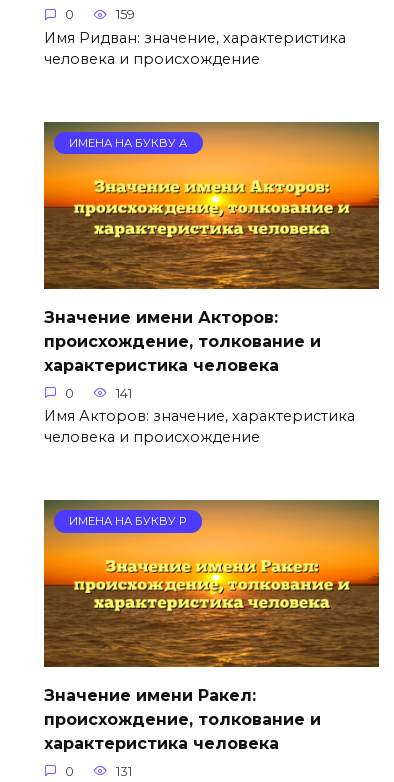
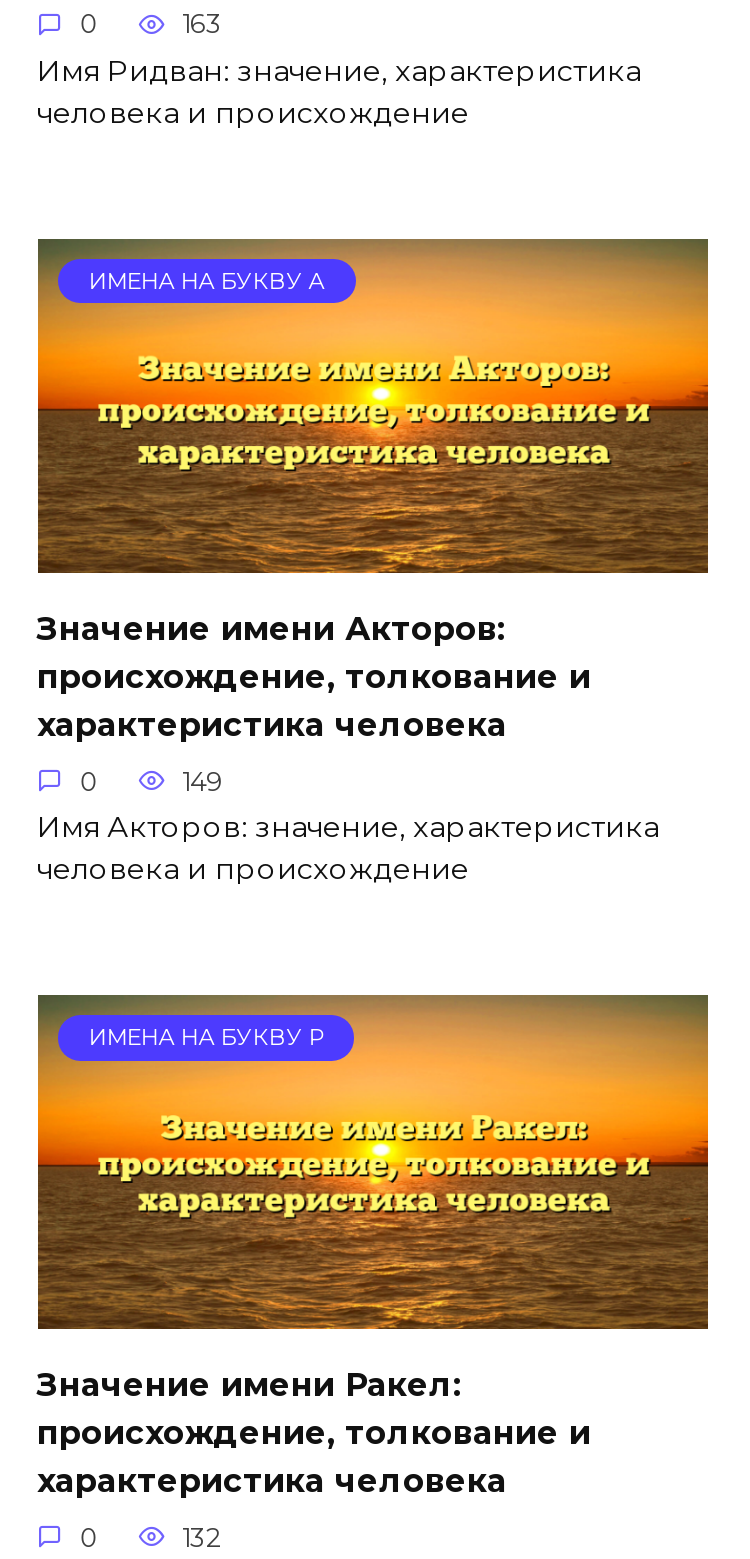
- 159
+ 163

- 141
+ 149

- 131
+ 132
